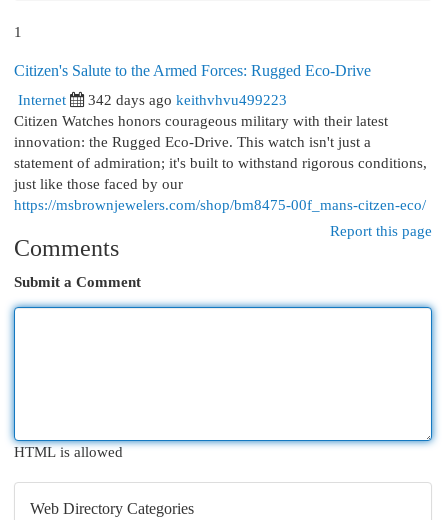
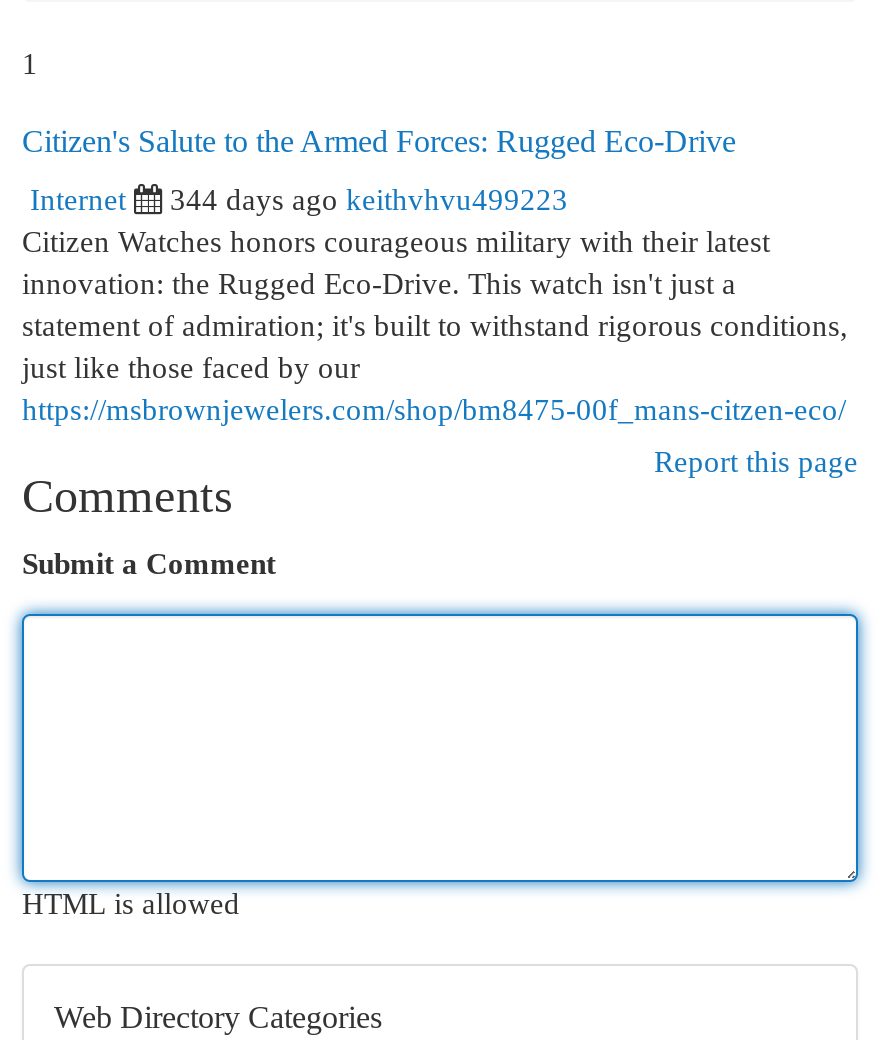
- 342 days ago keithvhvu499223
+ 344 days ago keithvhvu499223
